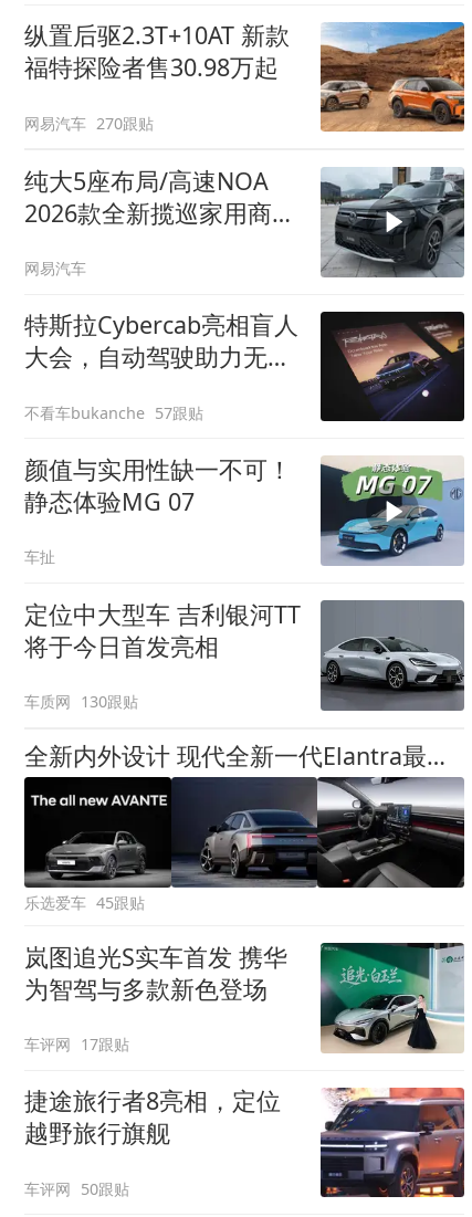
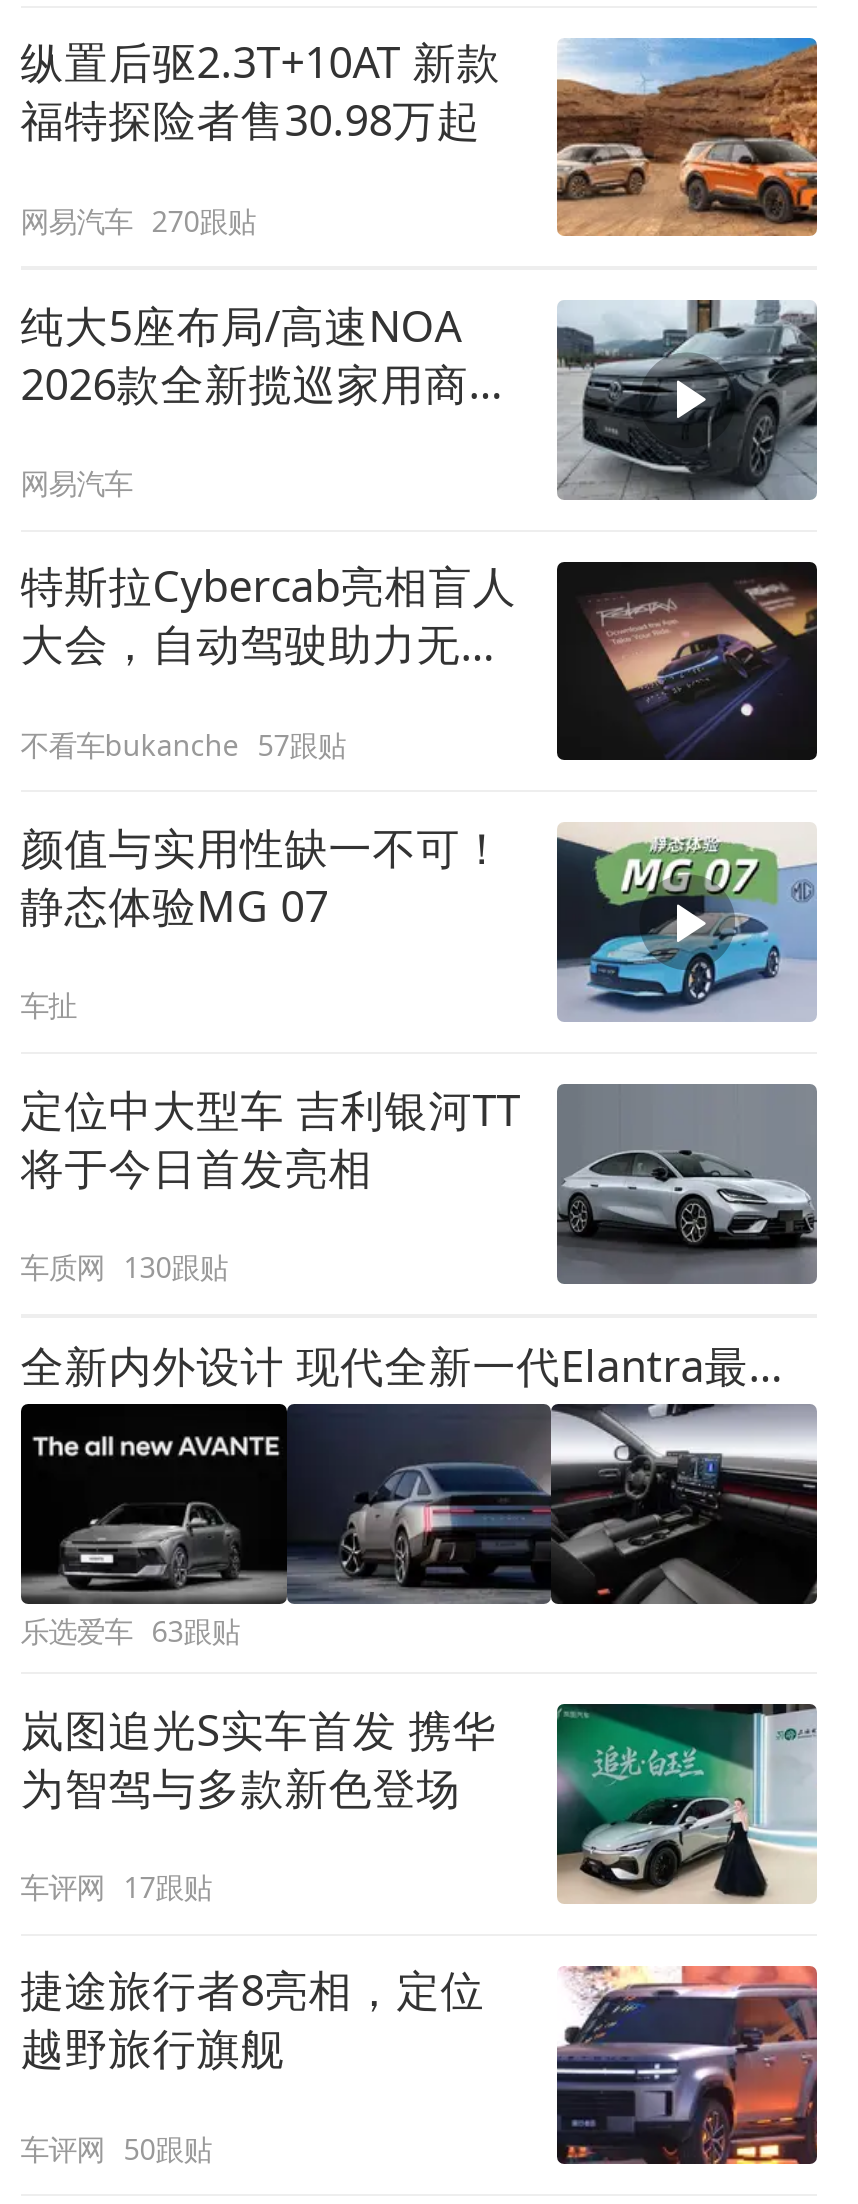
- 乐选爱车 45跟贴
+ 乐选爱车 63跟贴
